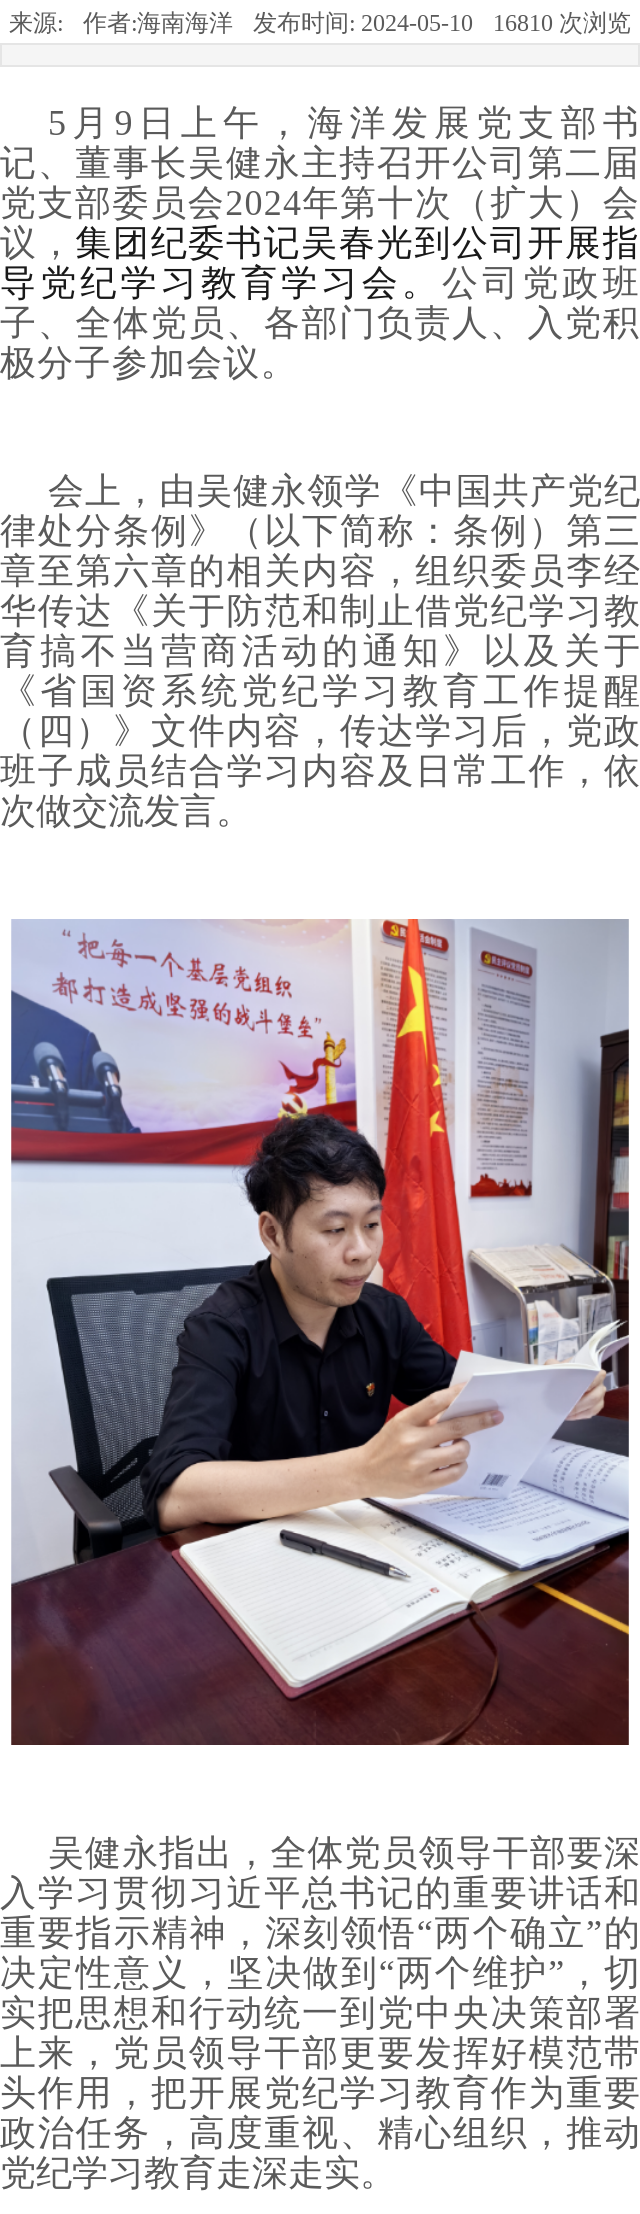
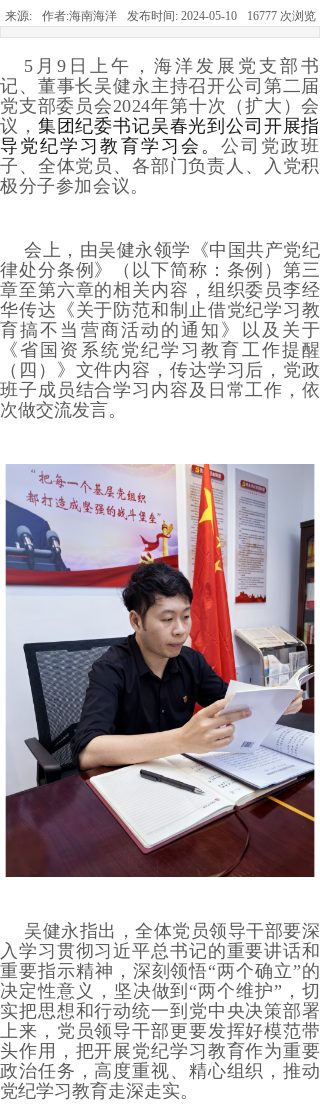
- 来源: 作者:海南海洋 发布时间: 2024-05-10 16810次浏览
+ 来源: 作者:海南海洋 发布时间: 2024-05-10 16777次浏览
